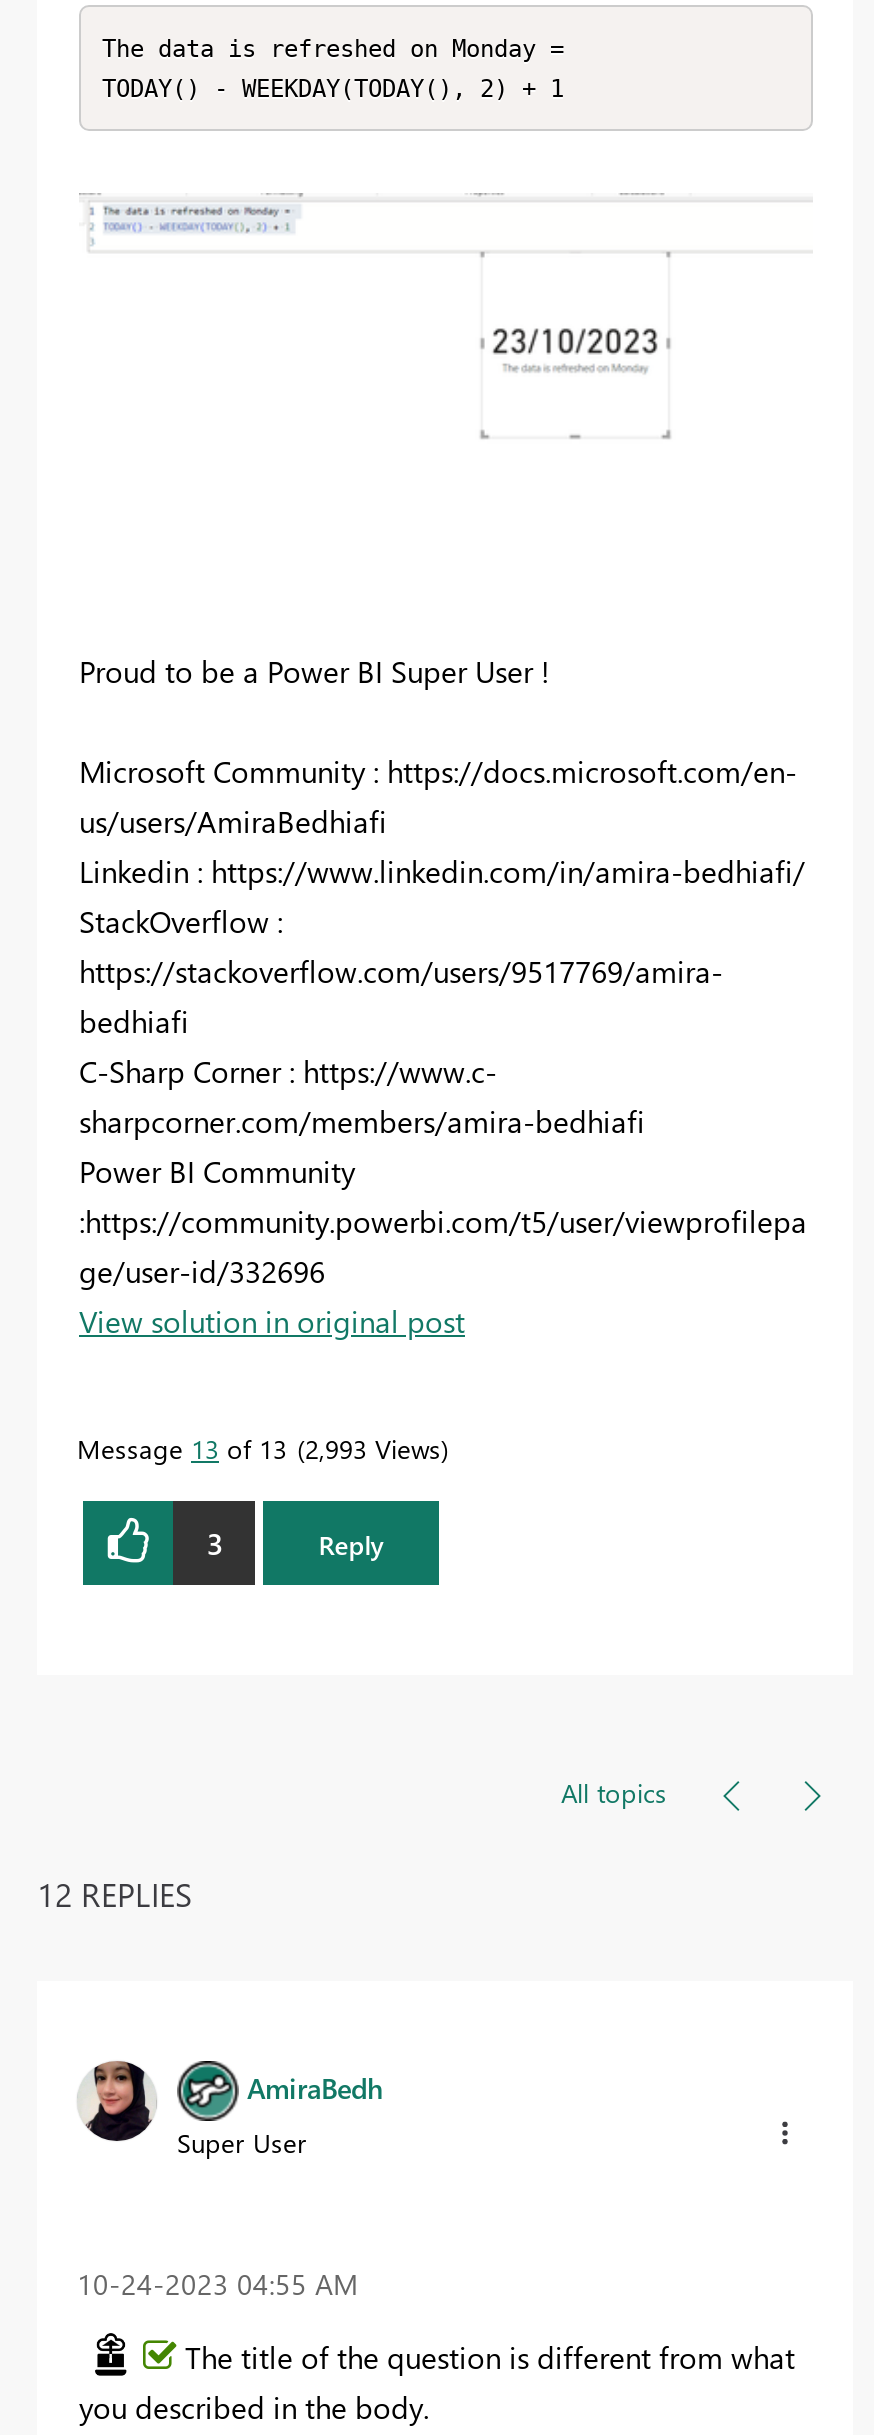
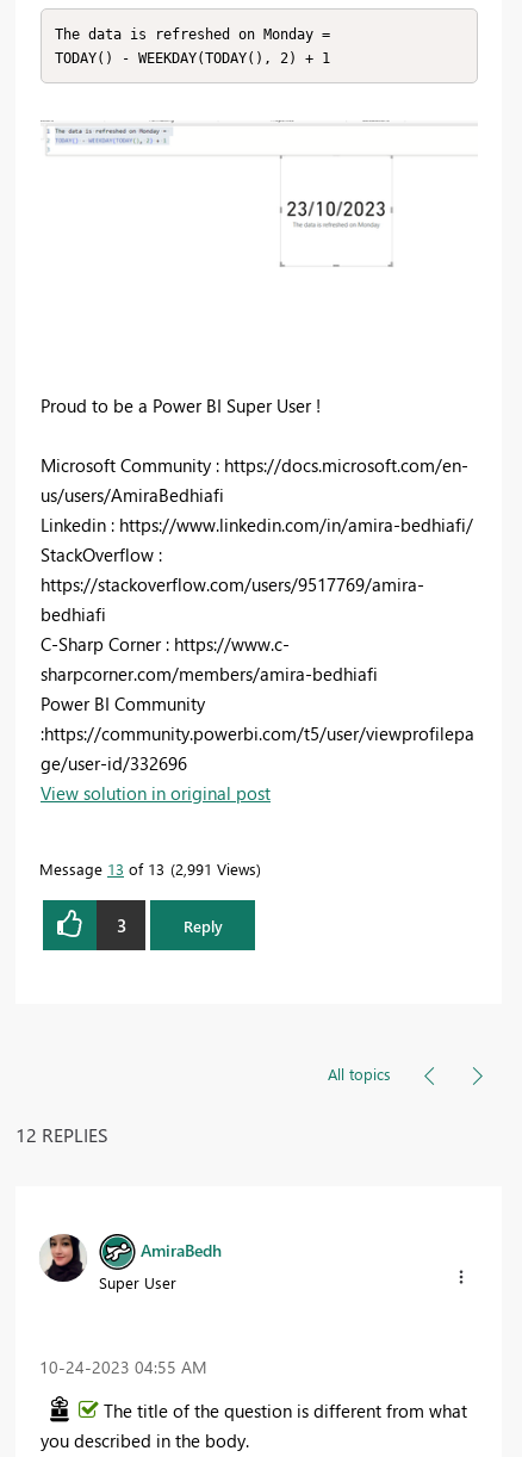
- Message 13 of 13 2,993 Views
+ Message 13 of 13 2,991 Views
